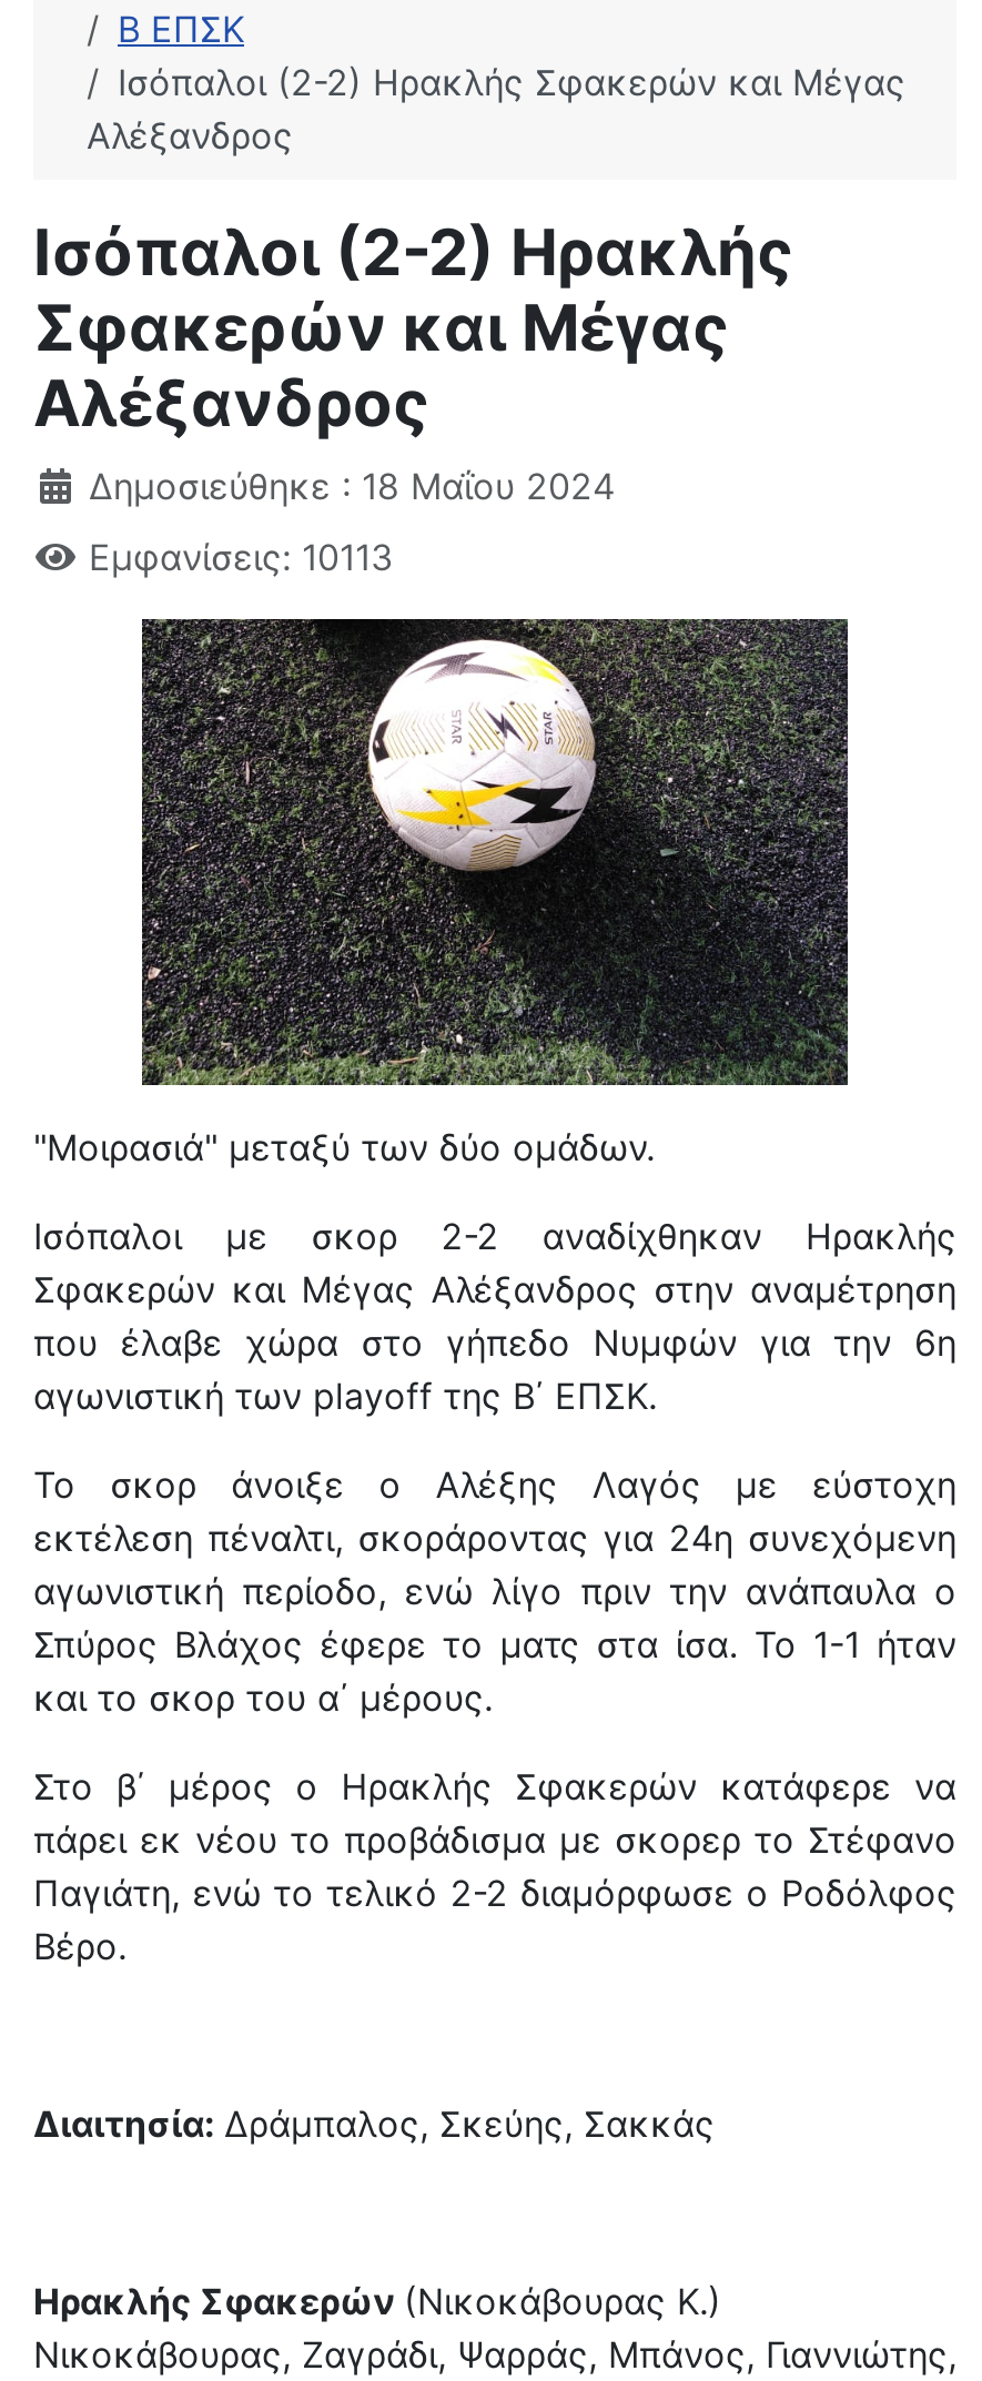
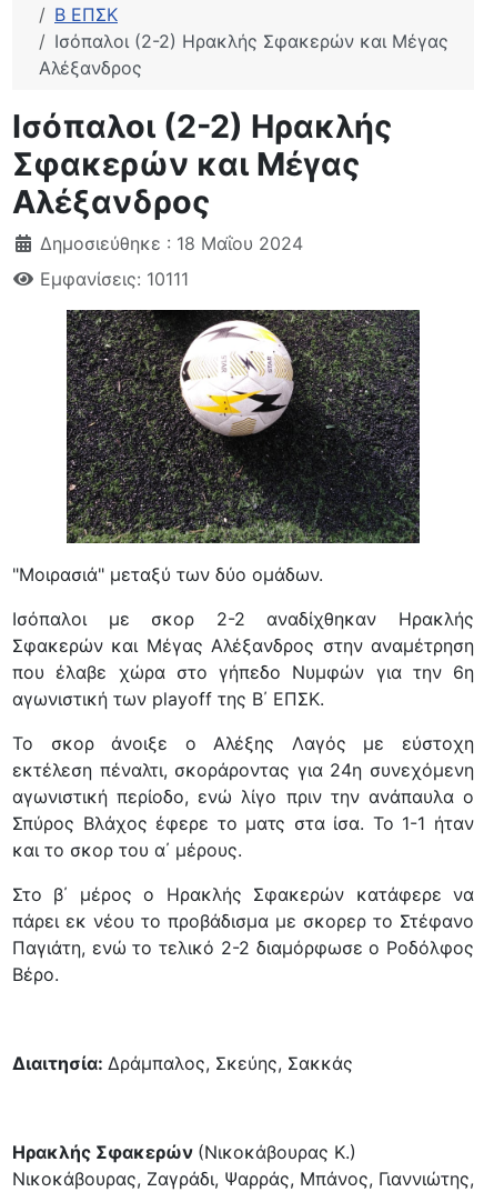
- Εμφανίσεις: 10113
+ Εμφανίσεις: 10111
